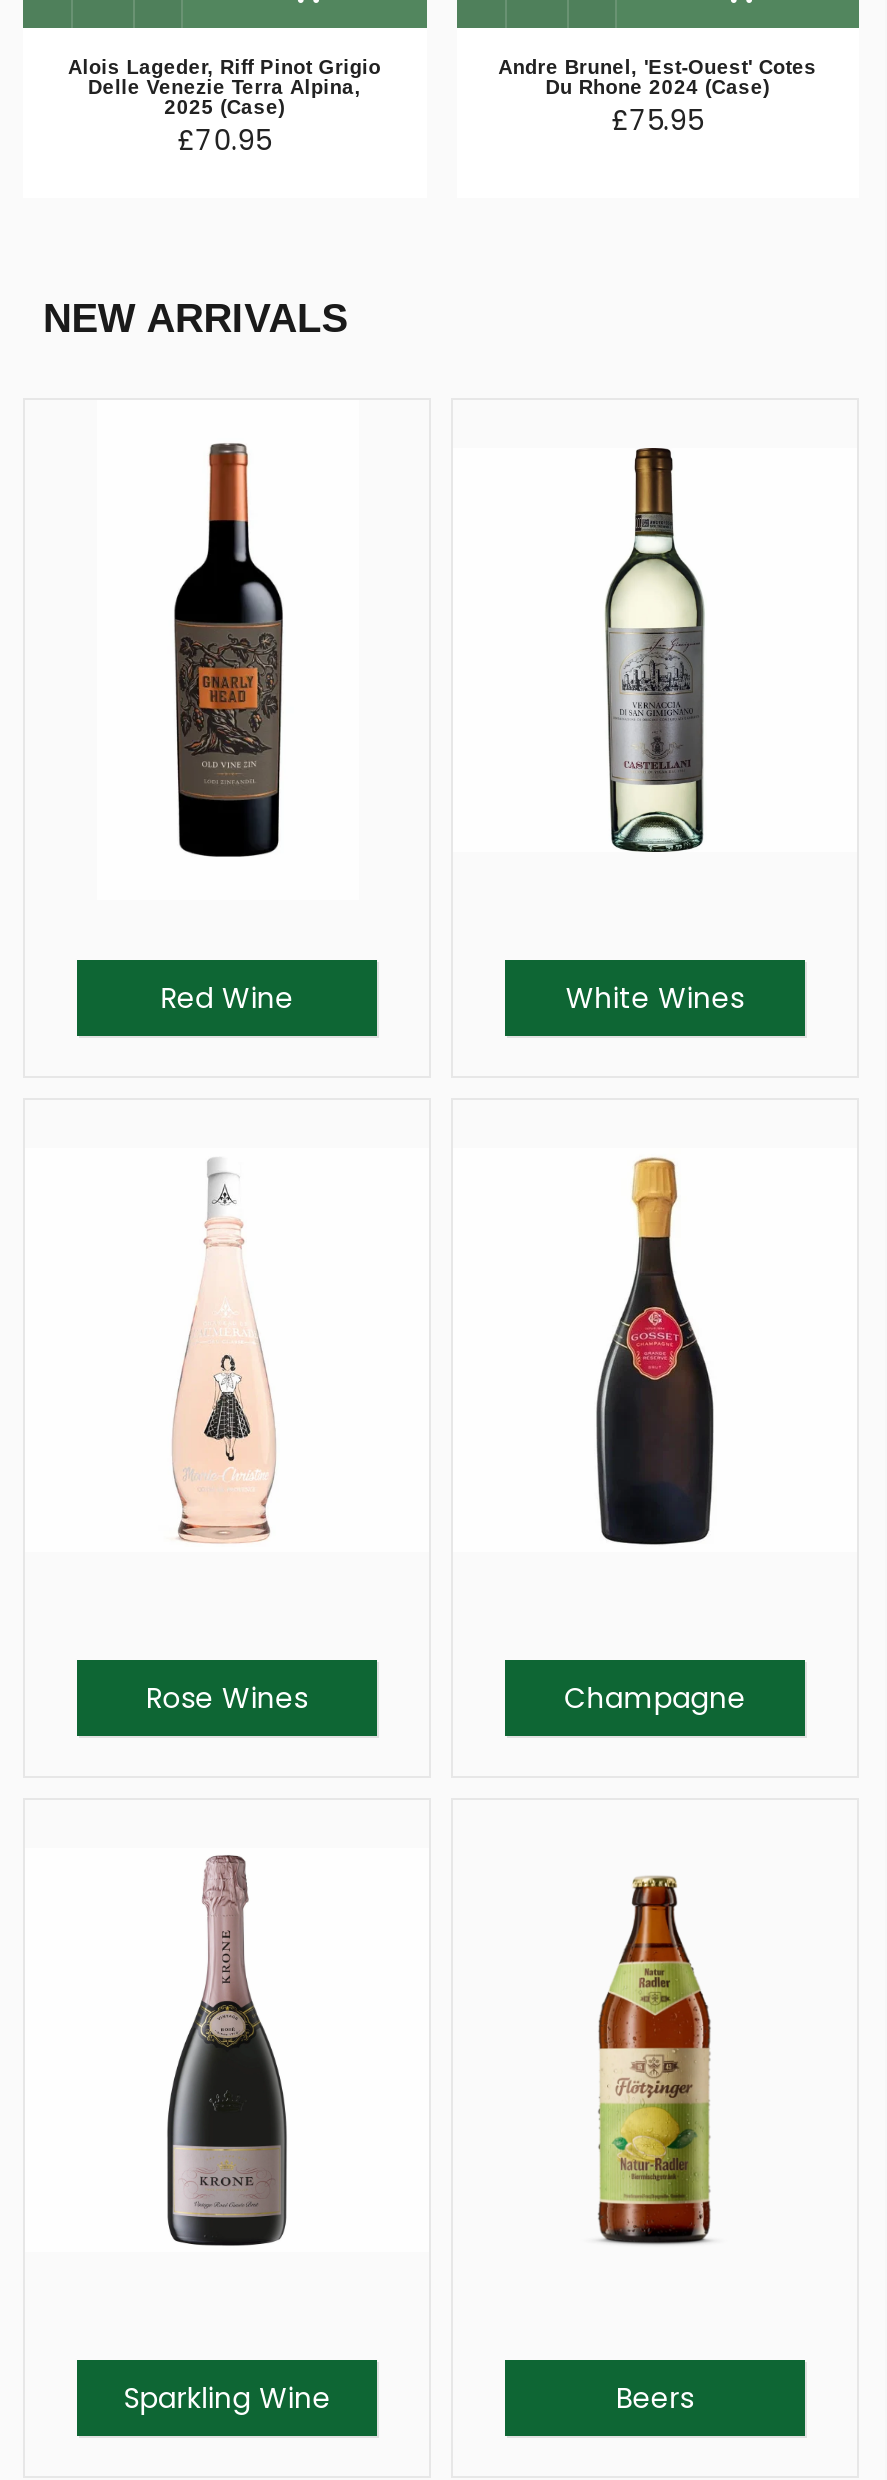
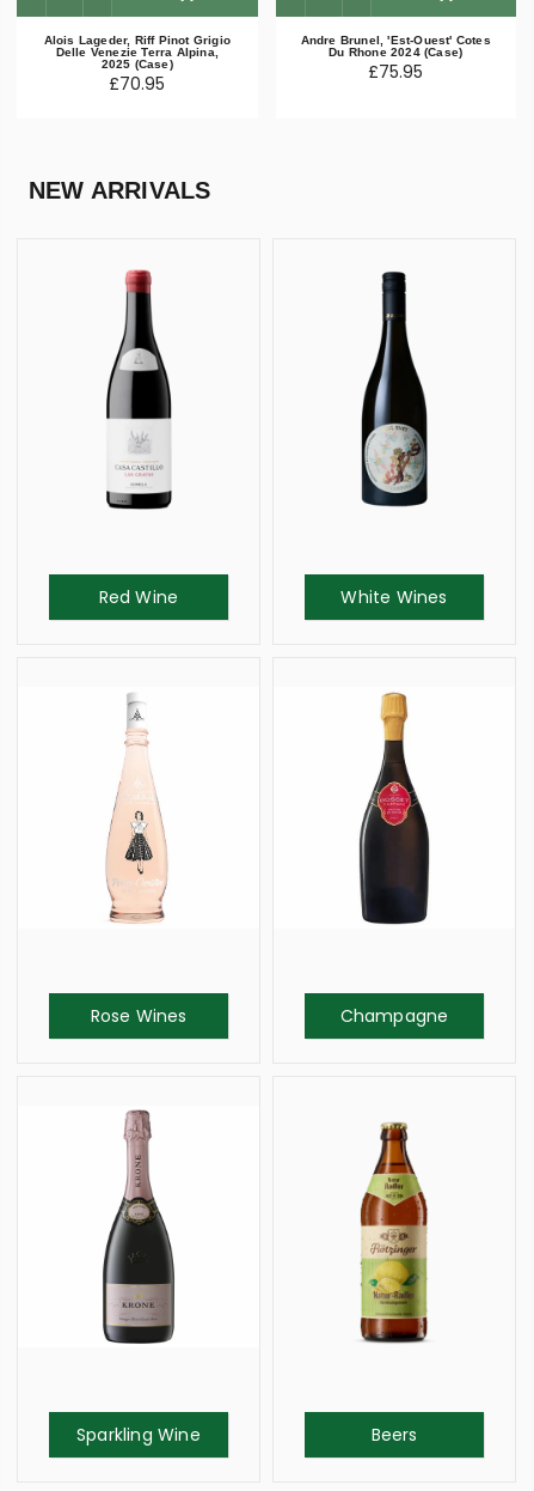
- [image]
+ [image]

- [image]
+ [image]
